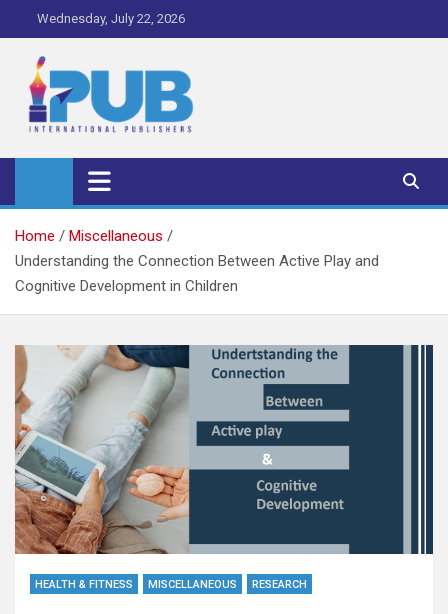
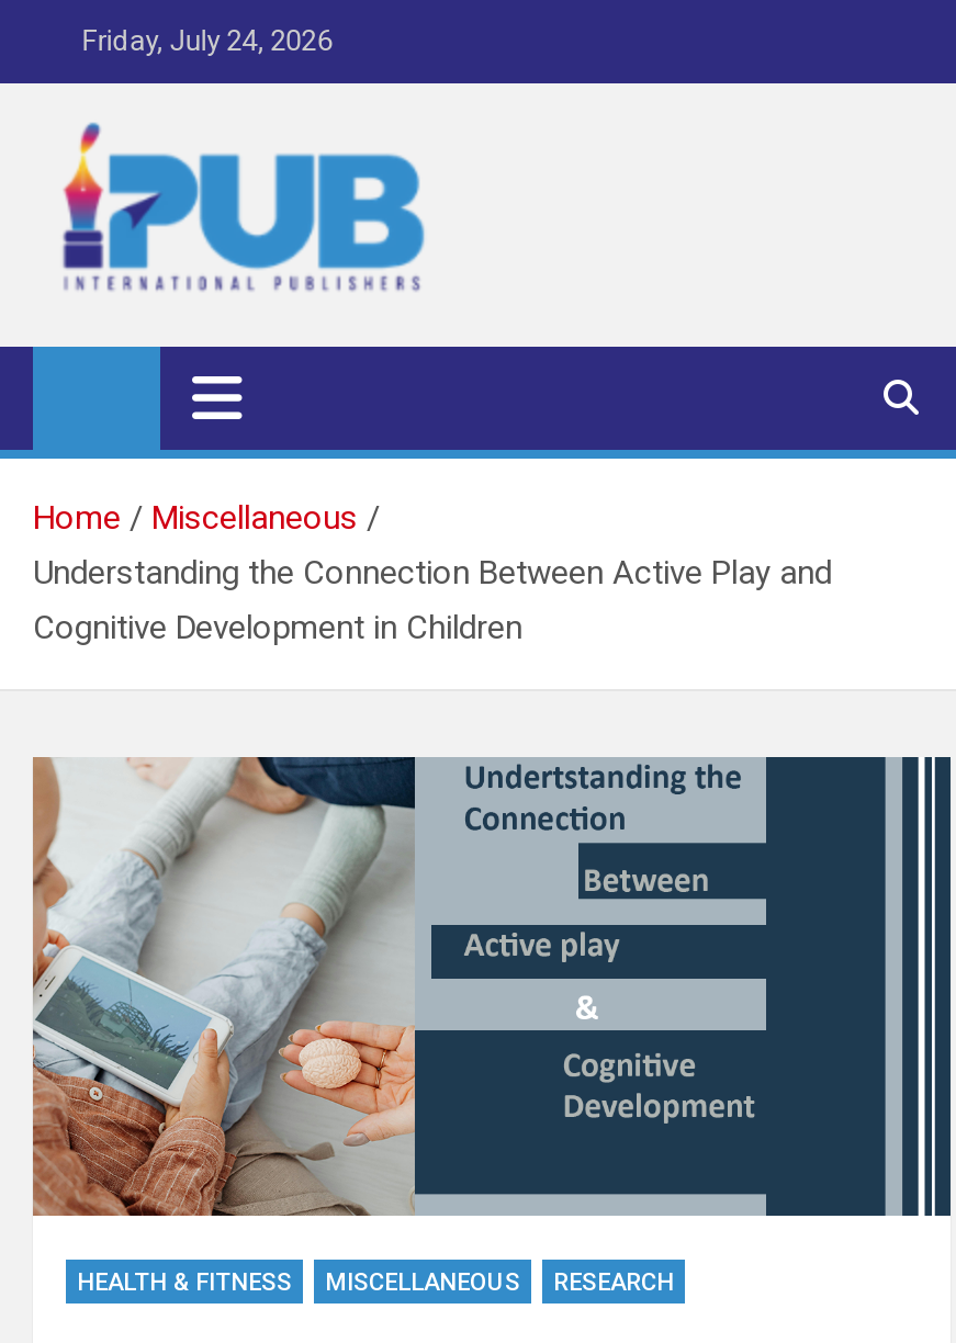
- Wednesday, July 22, 2026
+ Friday, July 24, 2026
